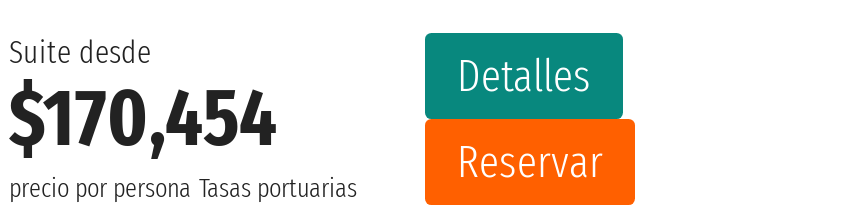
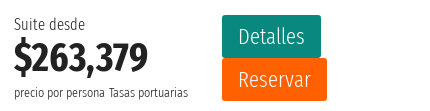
- $170,454
+ $263,379
